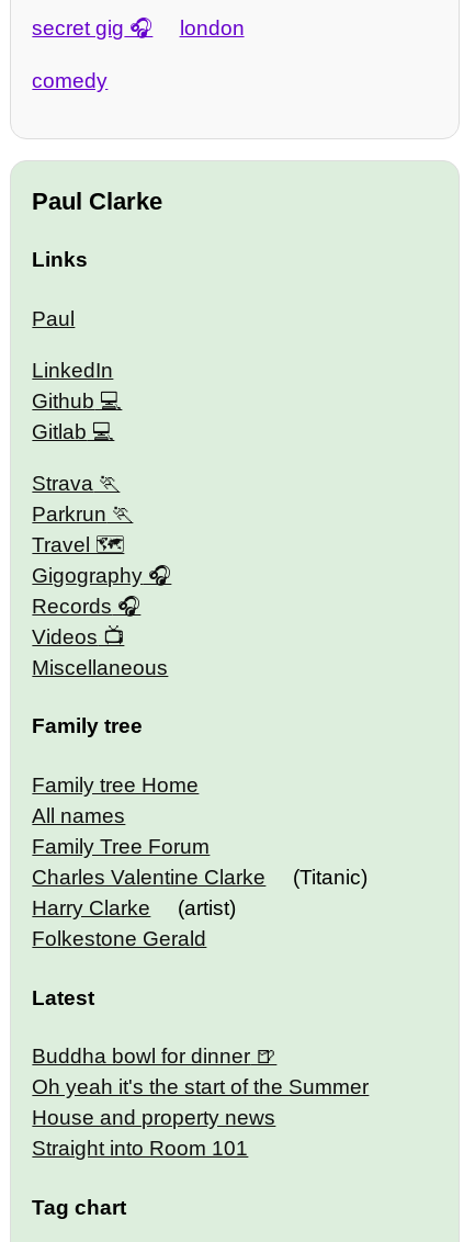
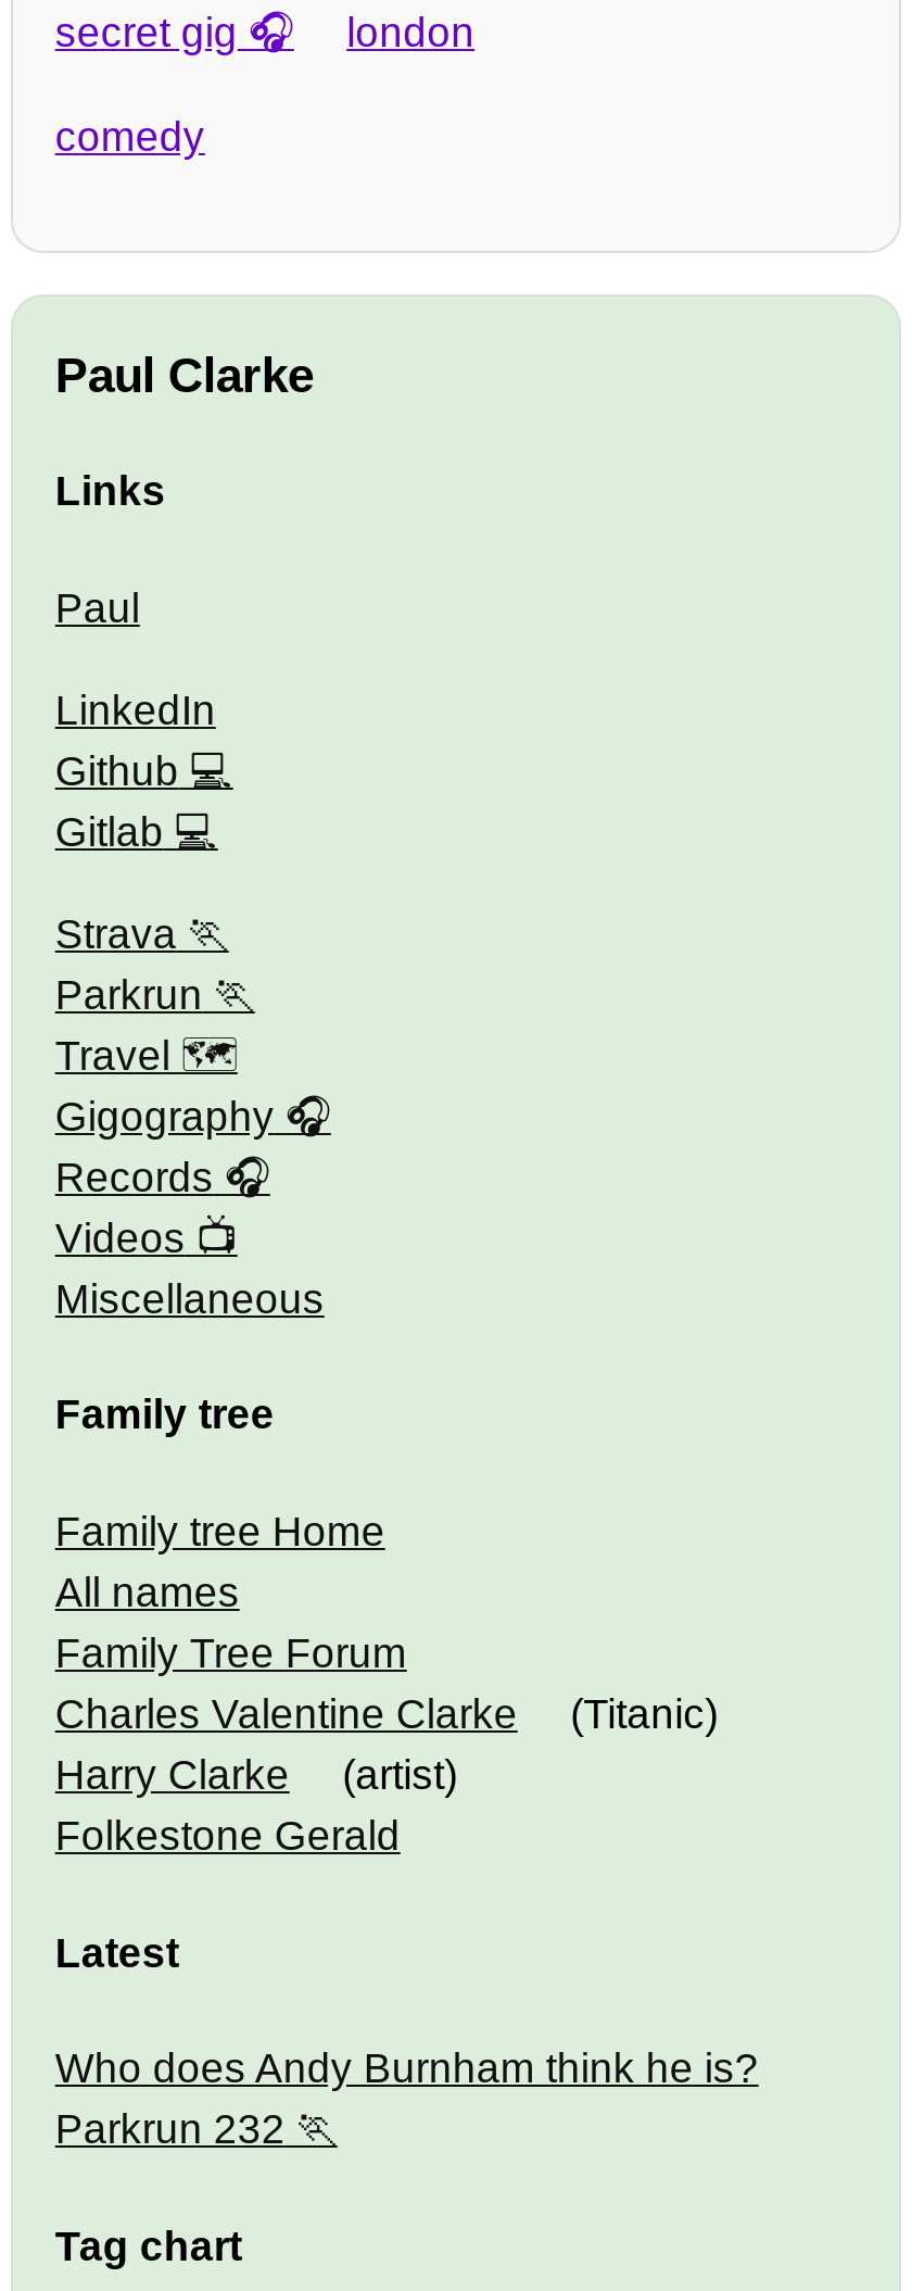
- Buddha bowl for dinner
- Oh yeah it's the start of the Summer
- House and property news
- Straight into Room 101
+ Who does Andy Burnham think he is?
+ Parkrun 232
